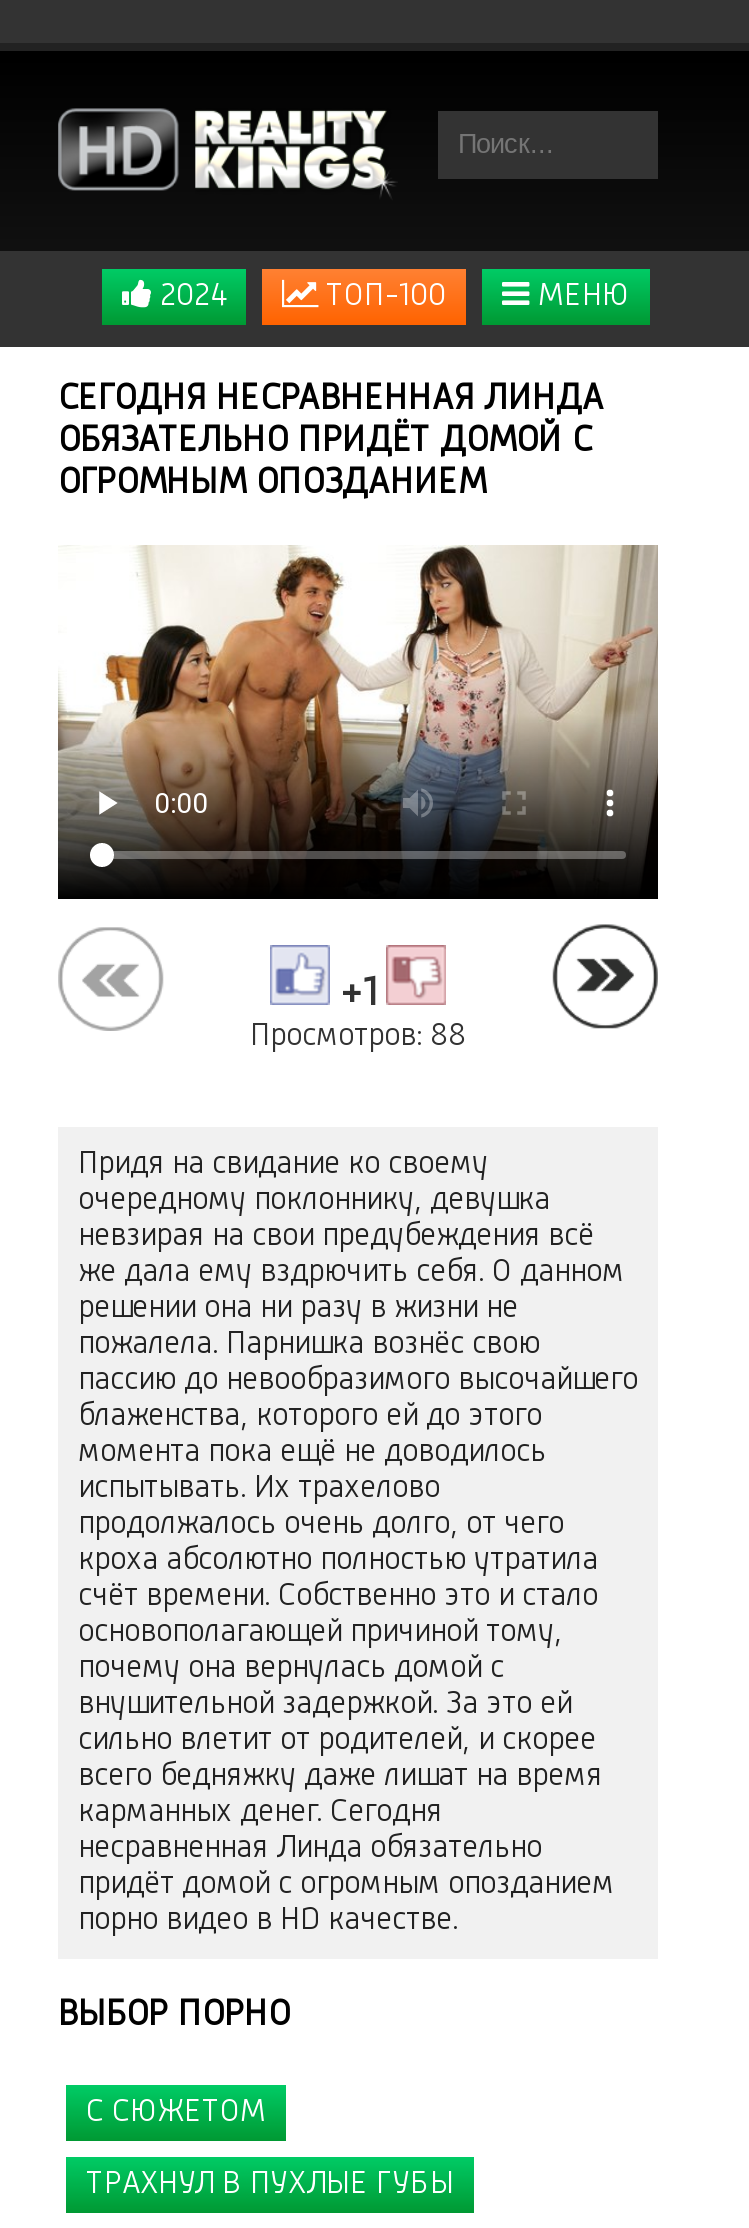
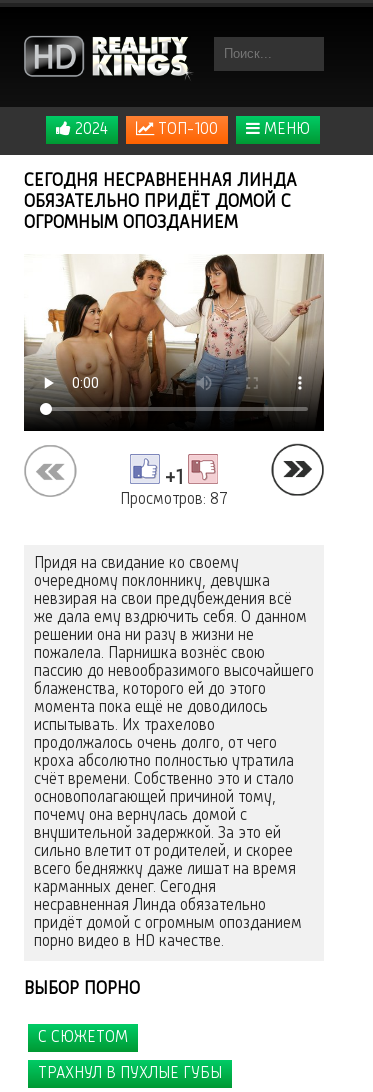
- Просмотров: 88
+ Просмотров: 87
